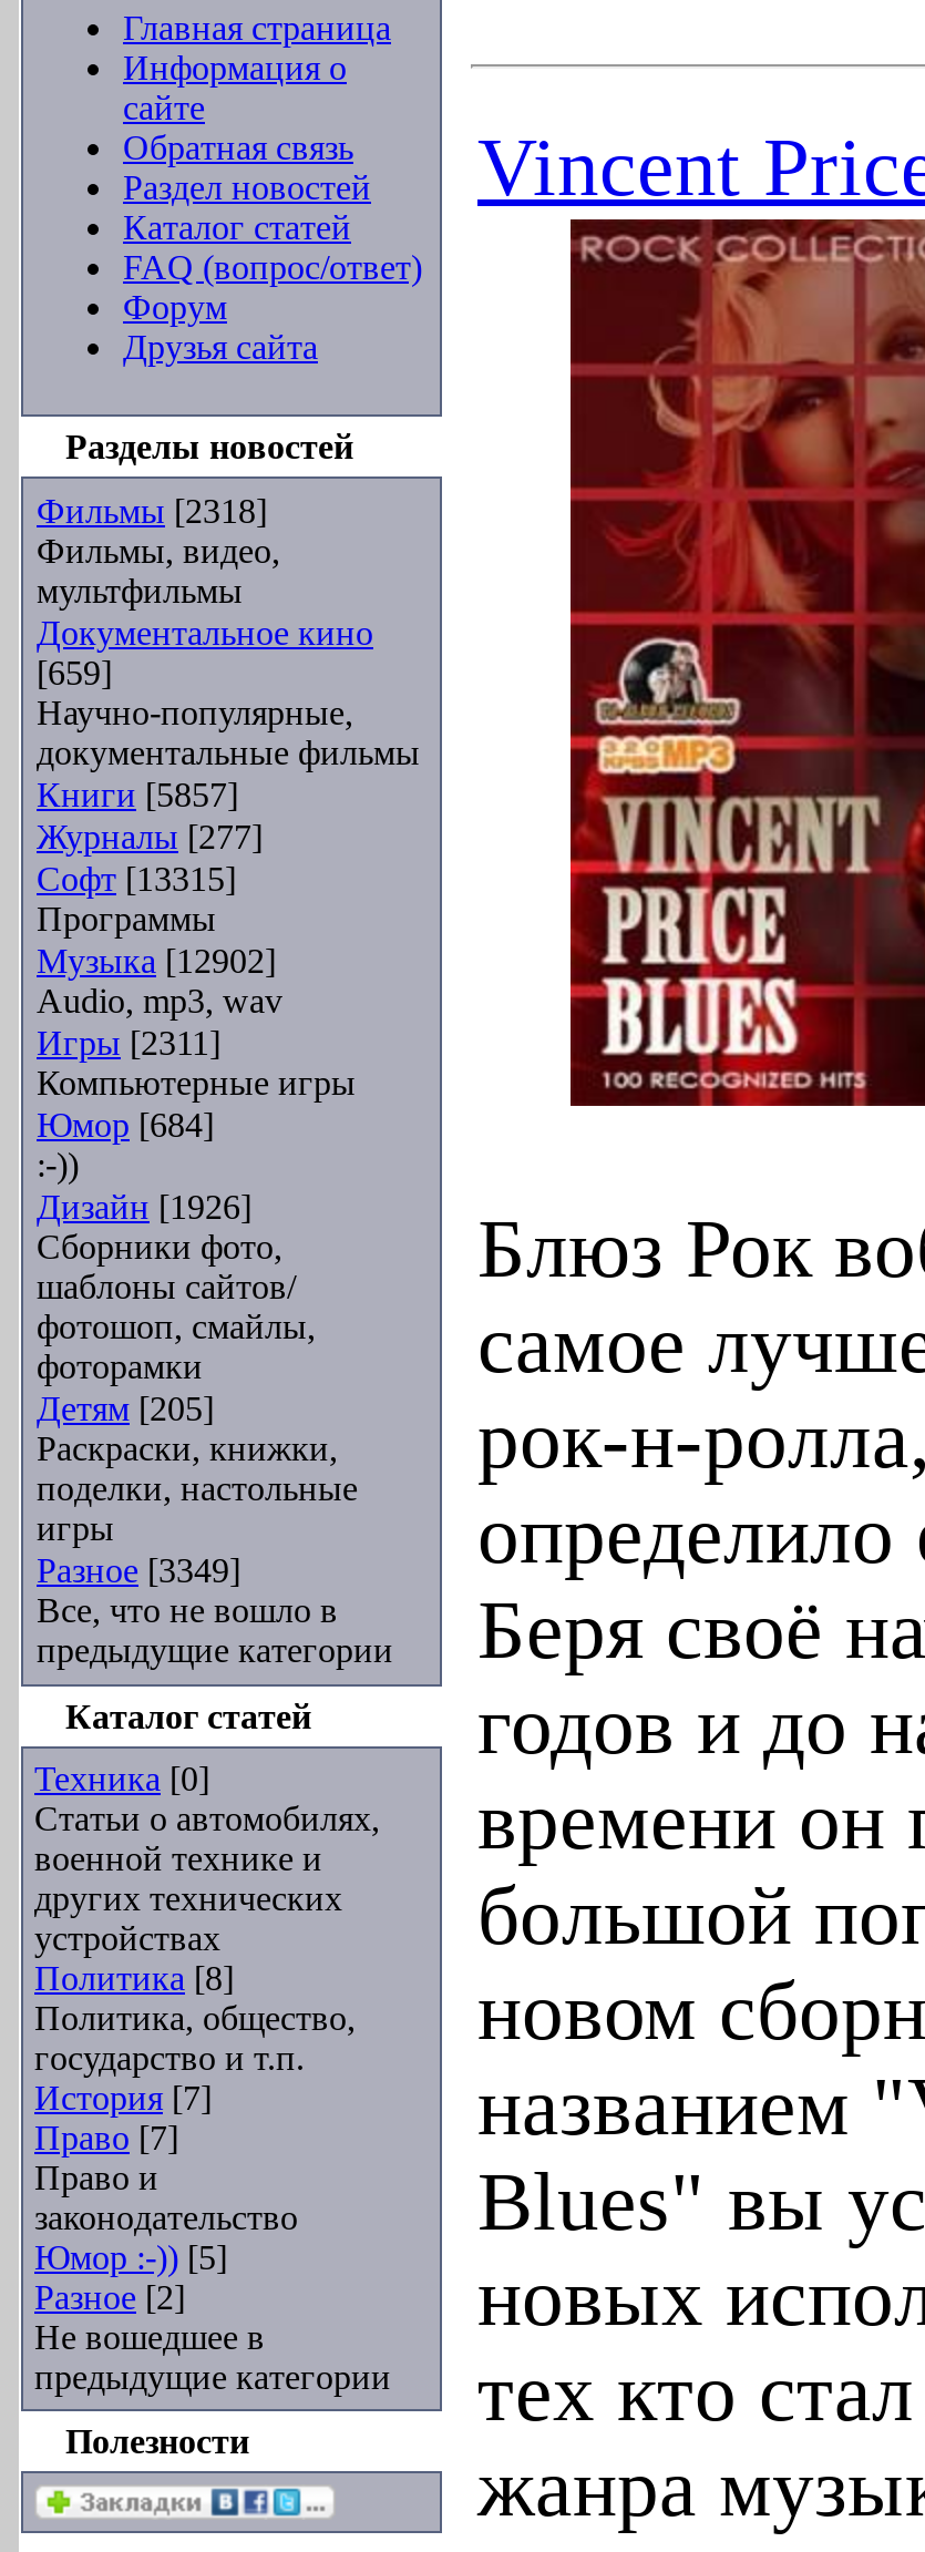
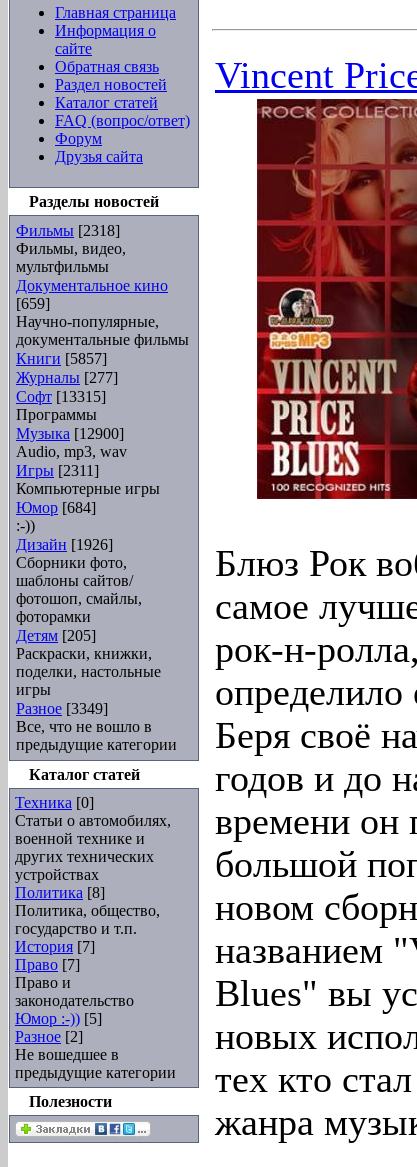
- Музыка [12902]
+ Музыка [12900]
